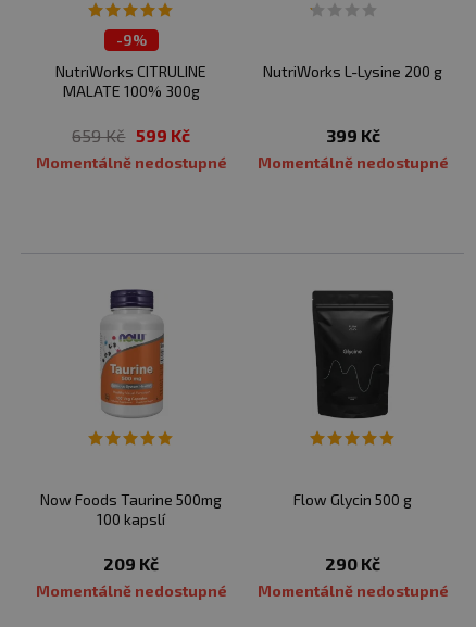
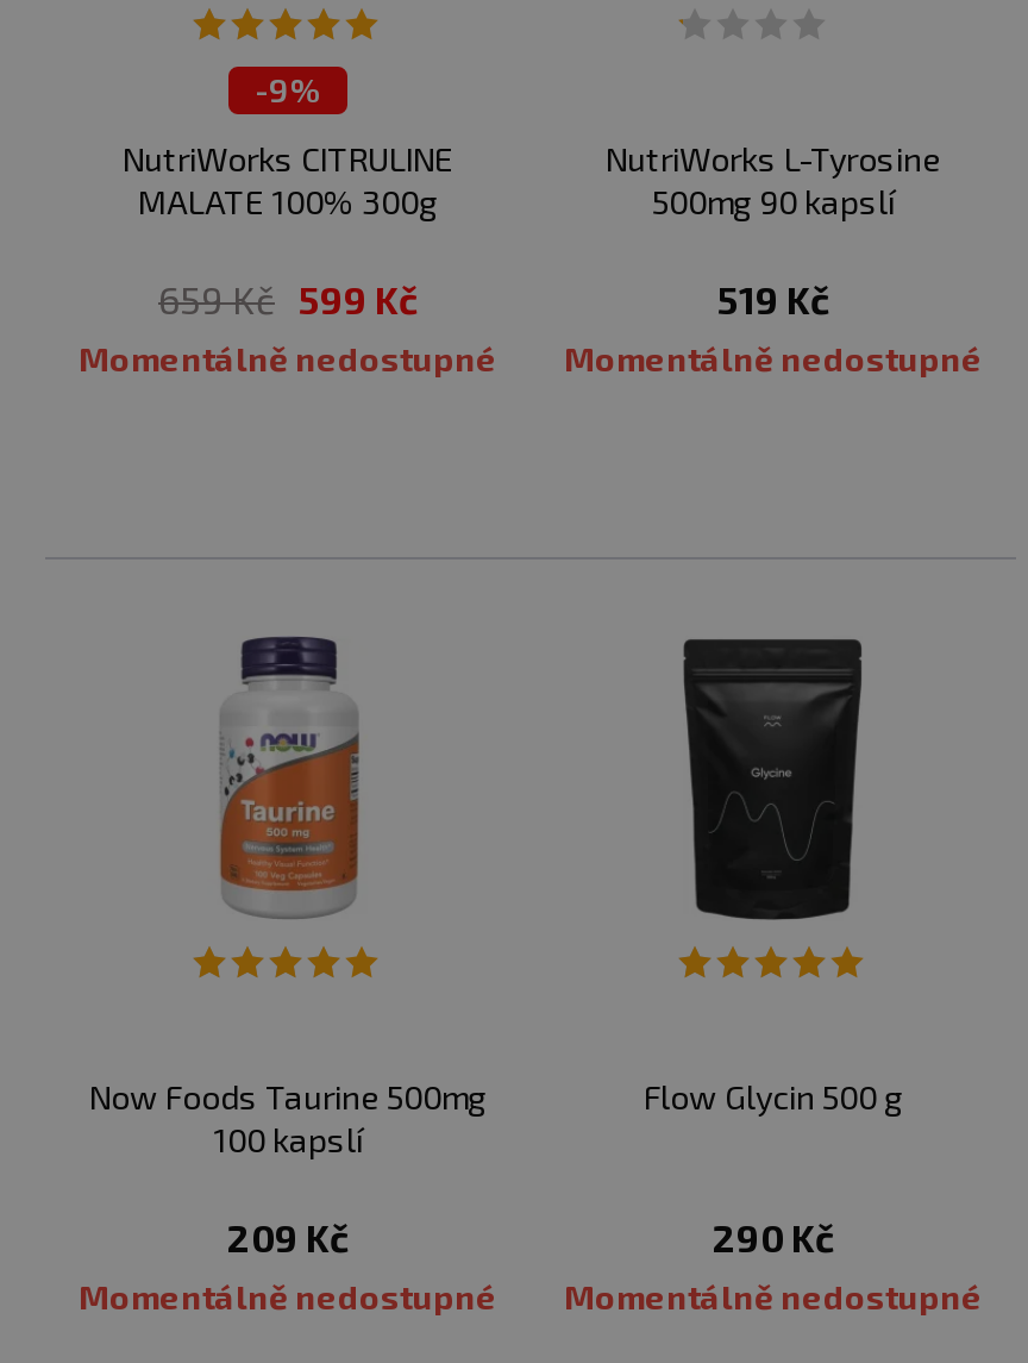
- NutriWorks L-Lysine 200 g
+ NutriWorks L-Tyrosine
+ 500mg 90 kapslí

- 399 Kč
+ 519 Kč
